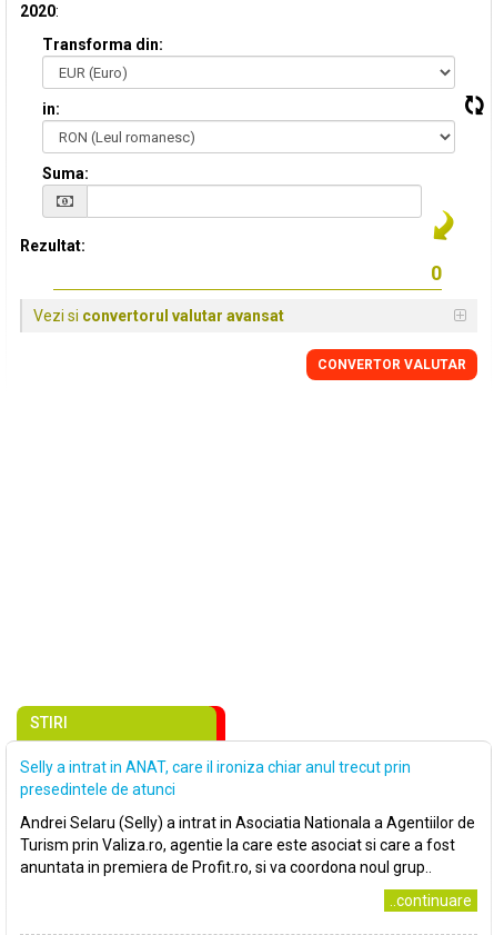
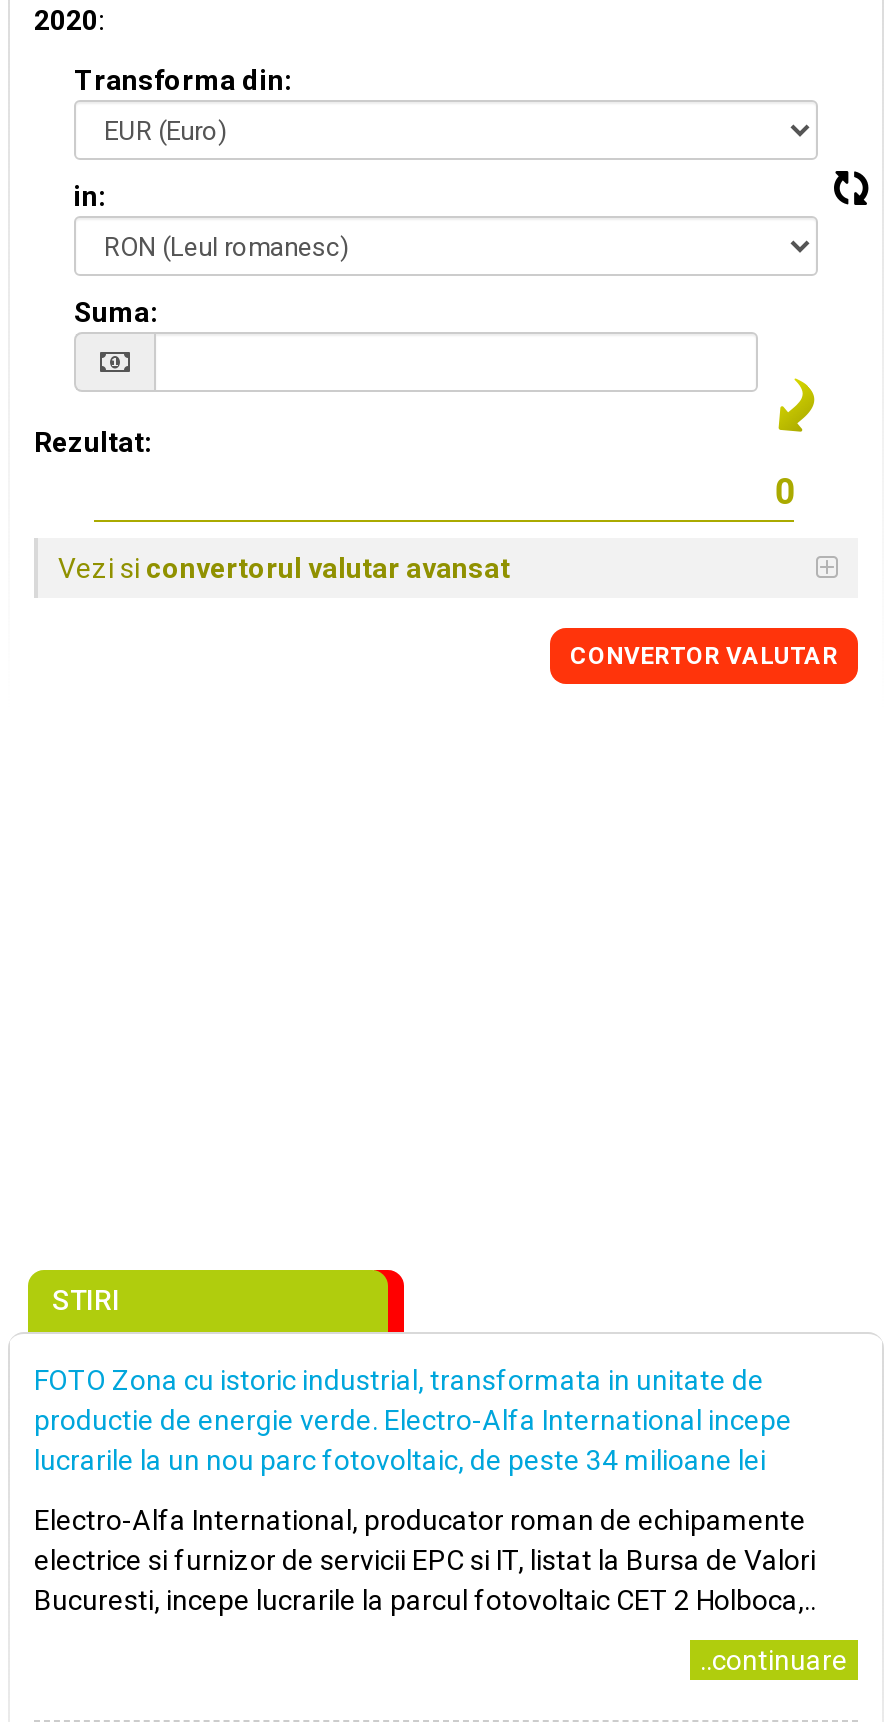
- Selly a intrat in ANAT, care il ironiza chiar anul trecut prin
- presedintele de atunci
+ FOTO Zona cu istoric industrial, transformata in unitate de
+ productie de energie verde. Electro-Alfa International incepe
+ lucrarile la un nou parc fotovoltaic, de peste 34 milioane lei

- Andrei Selaru (Selly) a intrat in Asociatia Nationala a Agentiilor de
- Turism prin Valiza.ro, agentie la care este asociat si care a fost
- anuntata in premiera de Profit.ro, si va coordona noul grup..
+ Electro-Alfa International, producator roman de echipamente
+ electrice si furnizor de servicii EPC si IT, listat la Bursa de Valori
+ Bucuresti, incepe lucrarile la parcul fotovoltaic CET 2 Holboca,..
